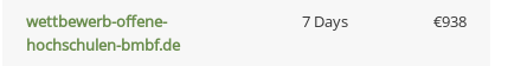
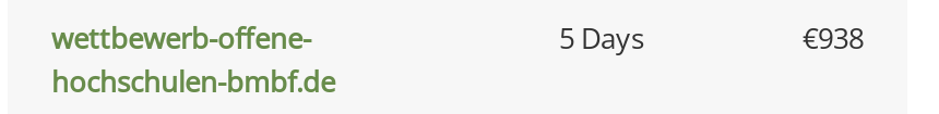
- 7 Days
+ 5 Days
